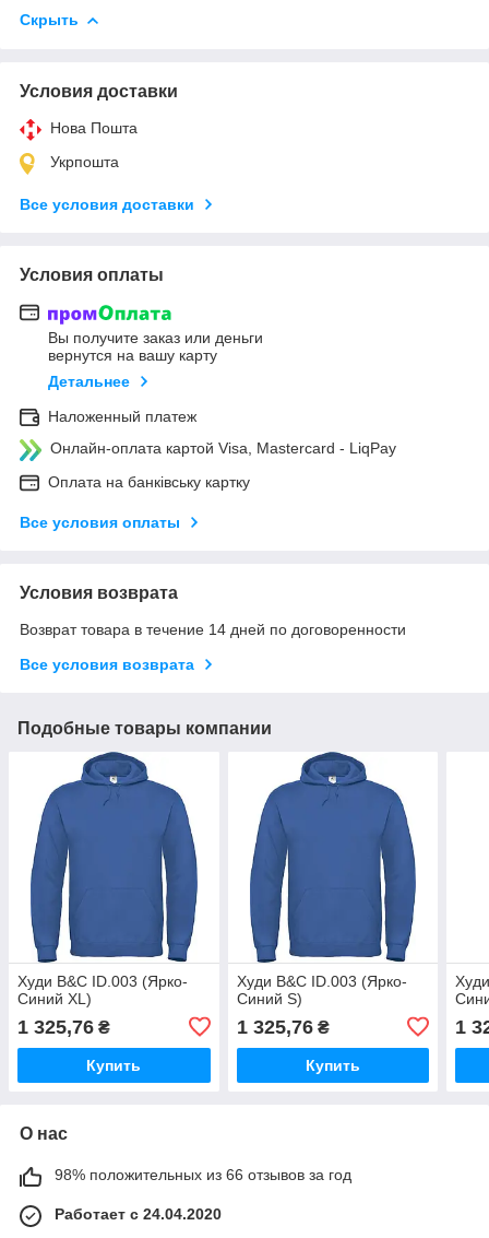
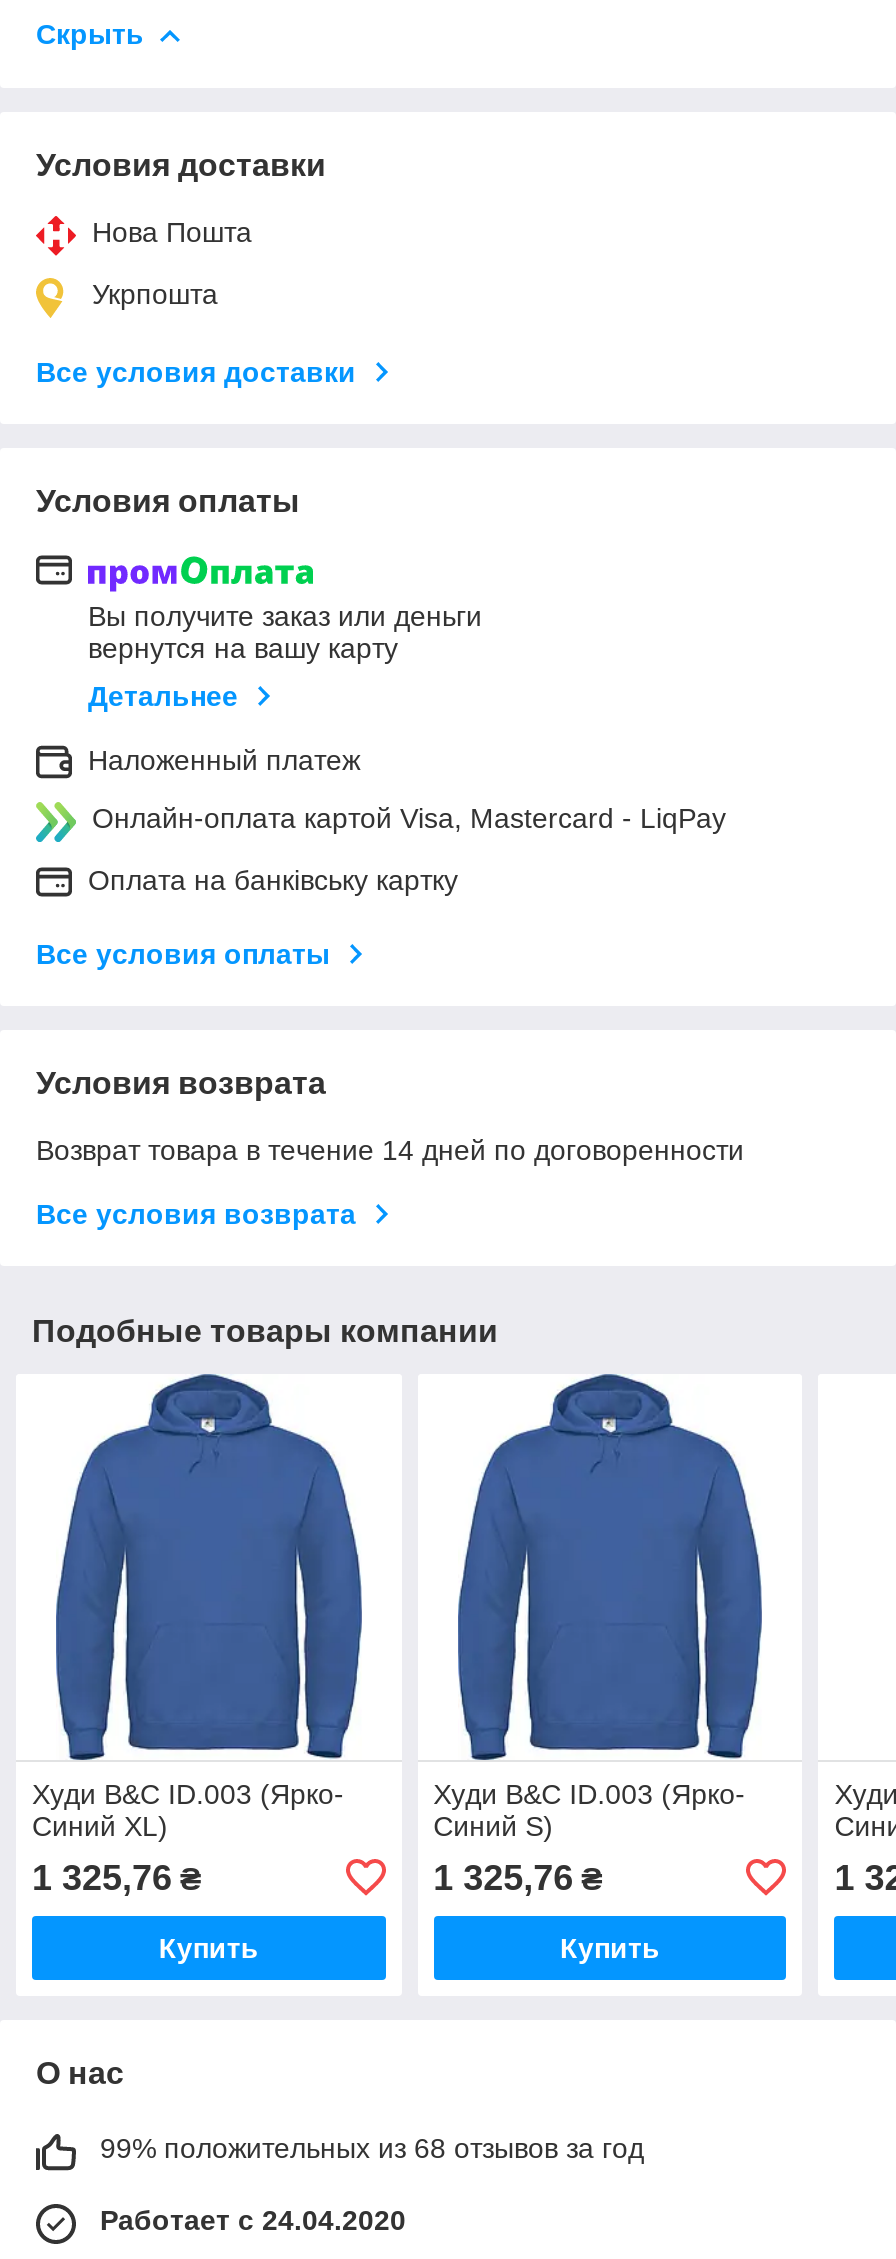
- 98% положительных из 66 отзывов за год
+ 99% положительных из 68 отзывов за год
